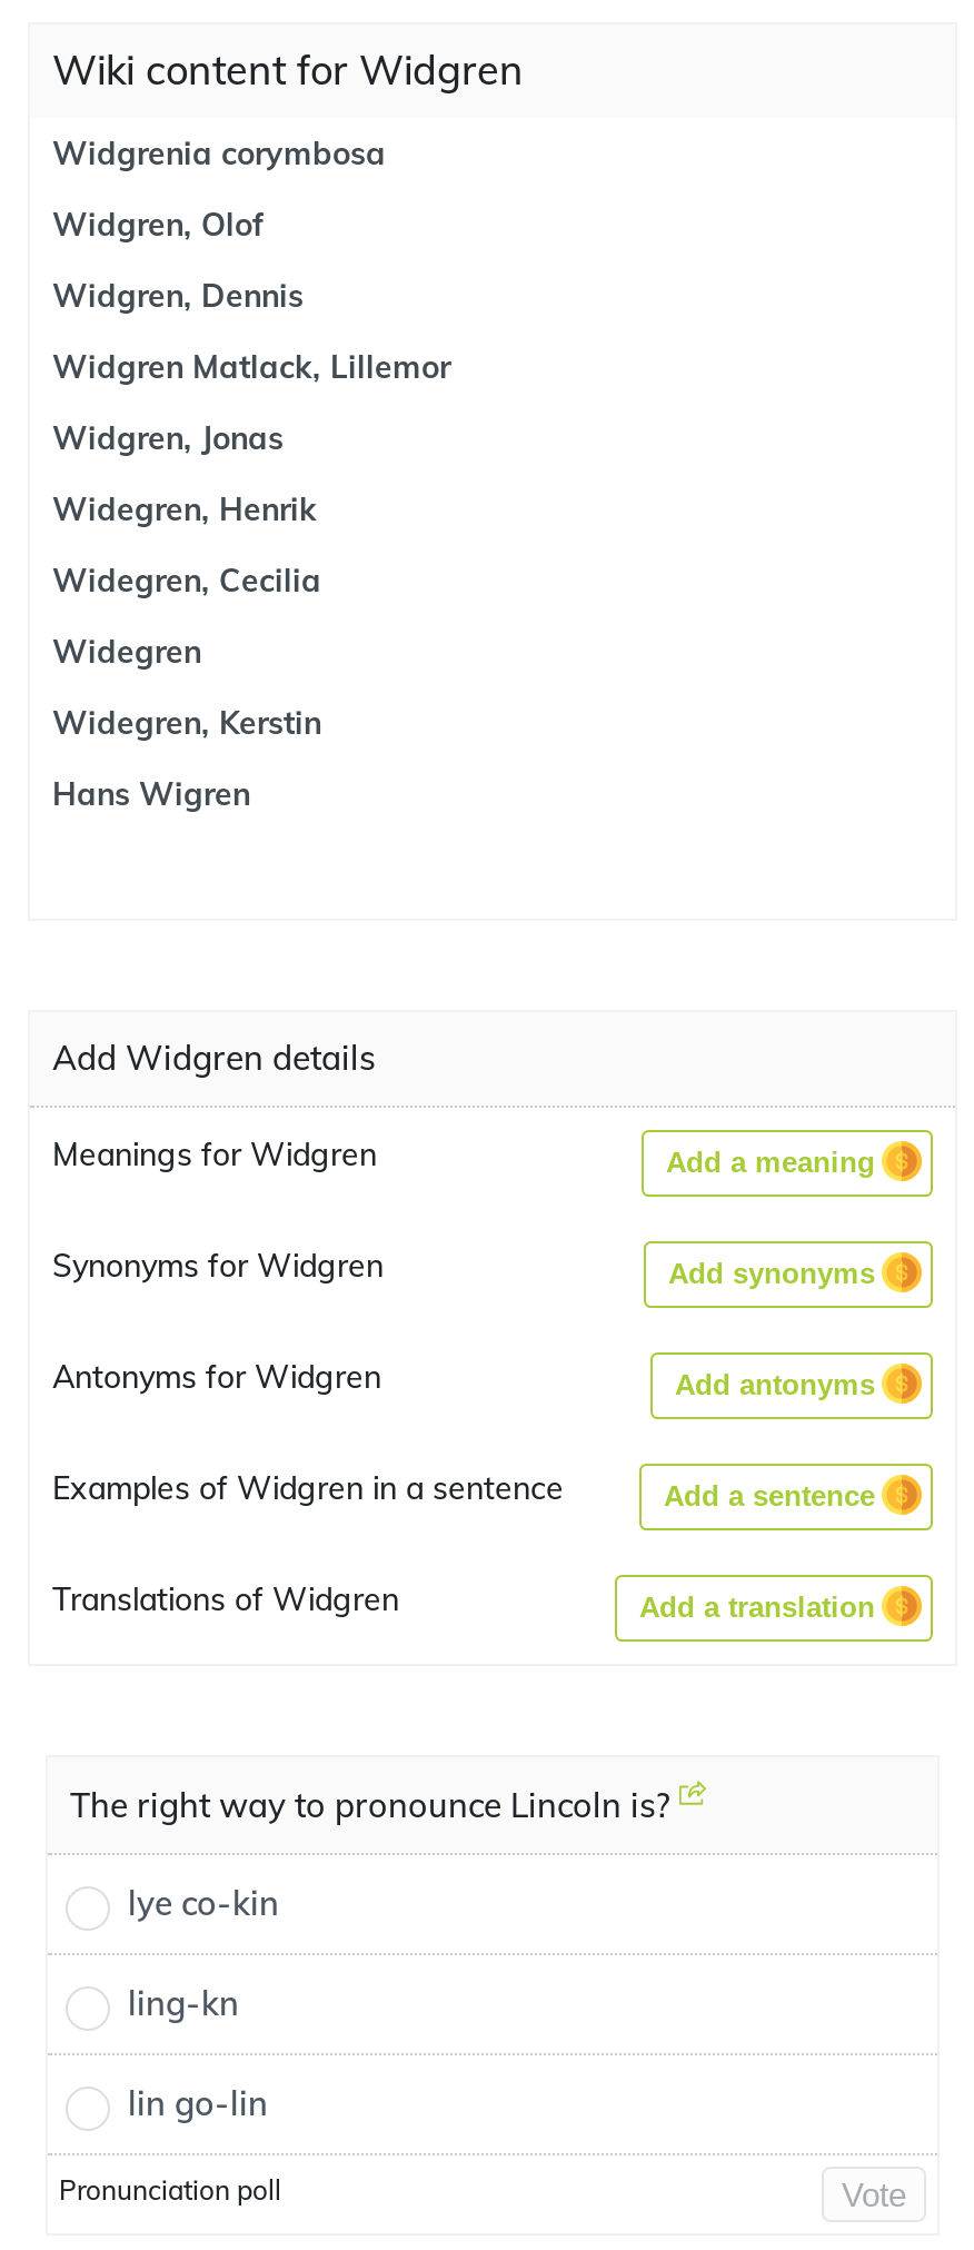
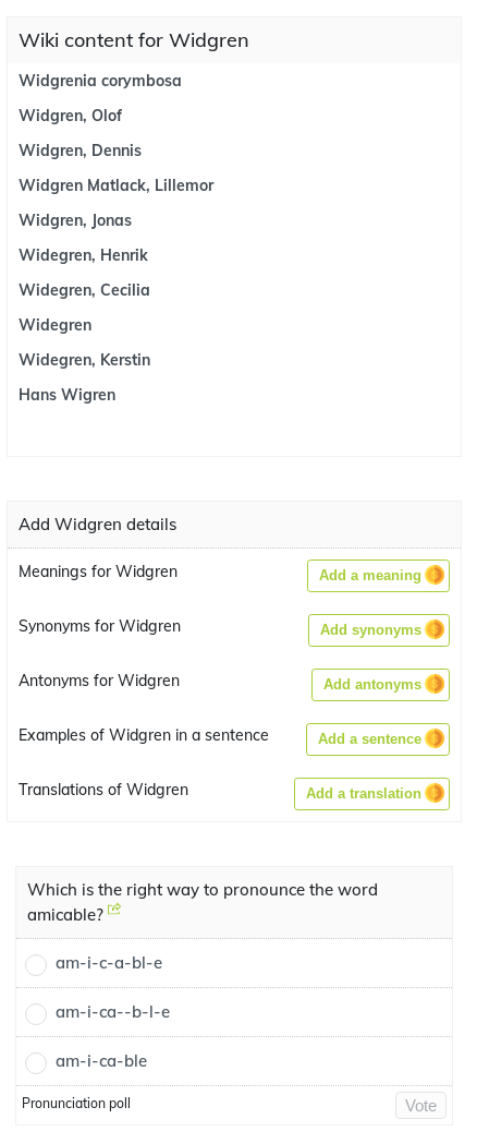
- The right way to pronounce Lincoln is?
+ Which is the right way to pronounce the word
+ amicable?

- lye co-kin
+ am-i-c-a-bl-e

- ling-kn
+ am-i-ca--b-l-e

- lin go-lin
+ am-i-ca-ble
